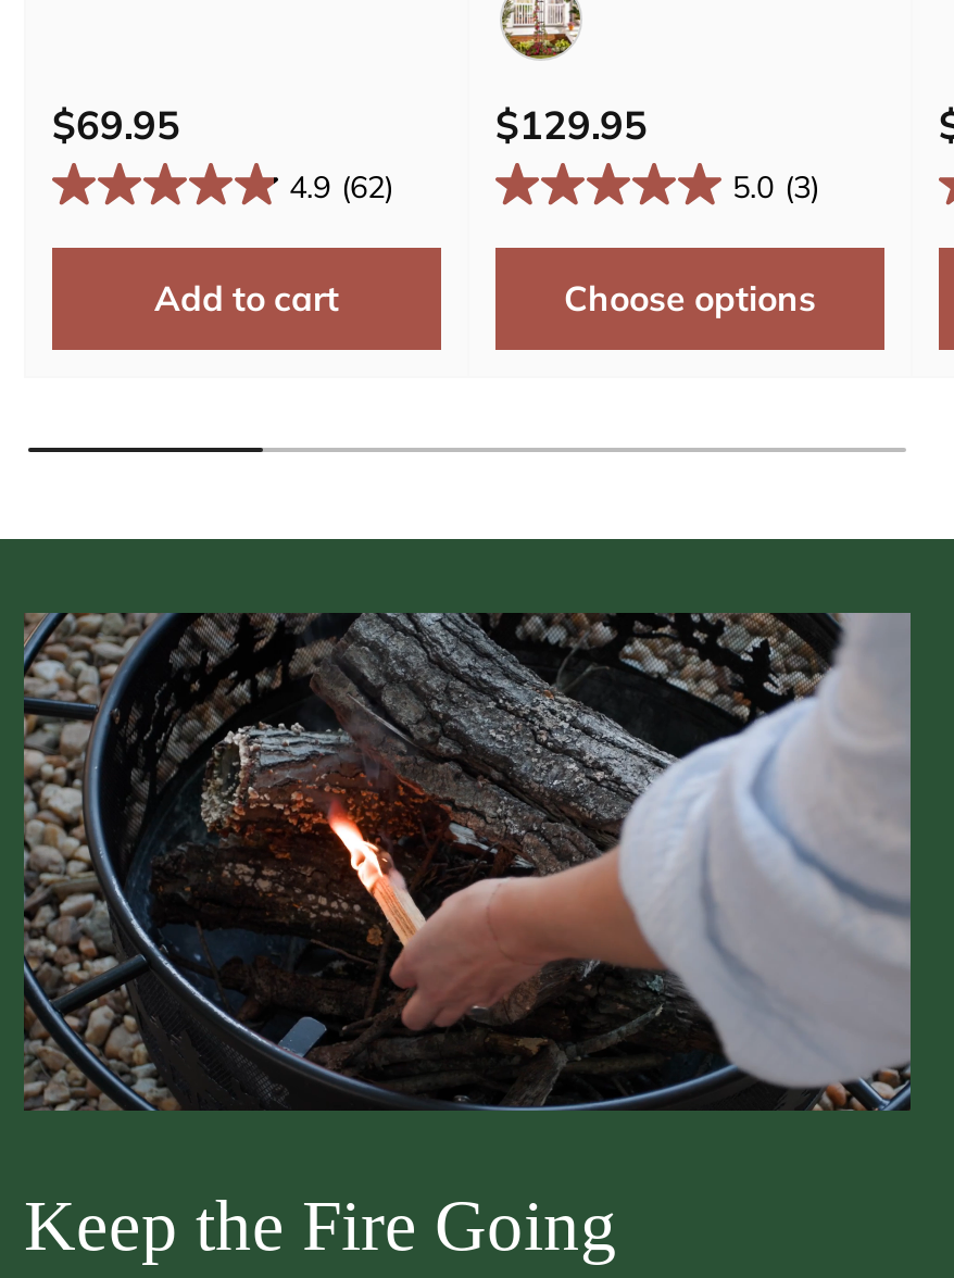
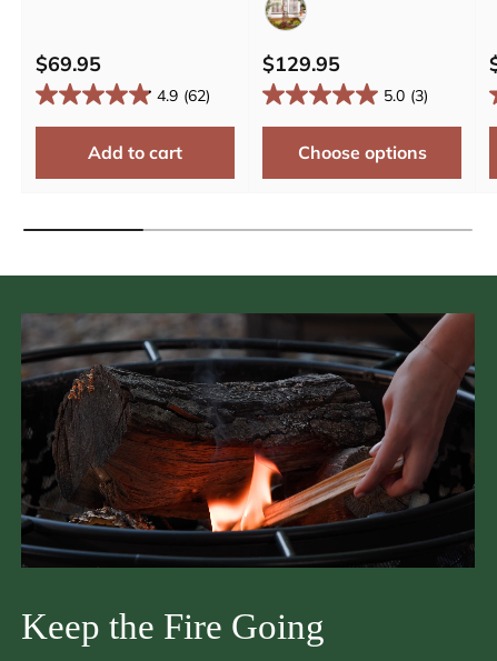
- [image]
+ [image]
